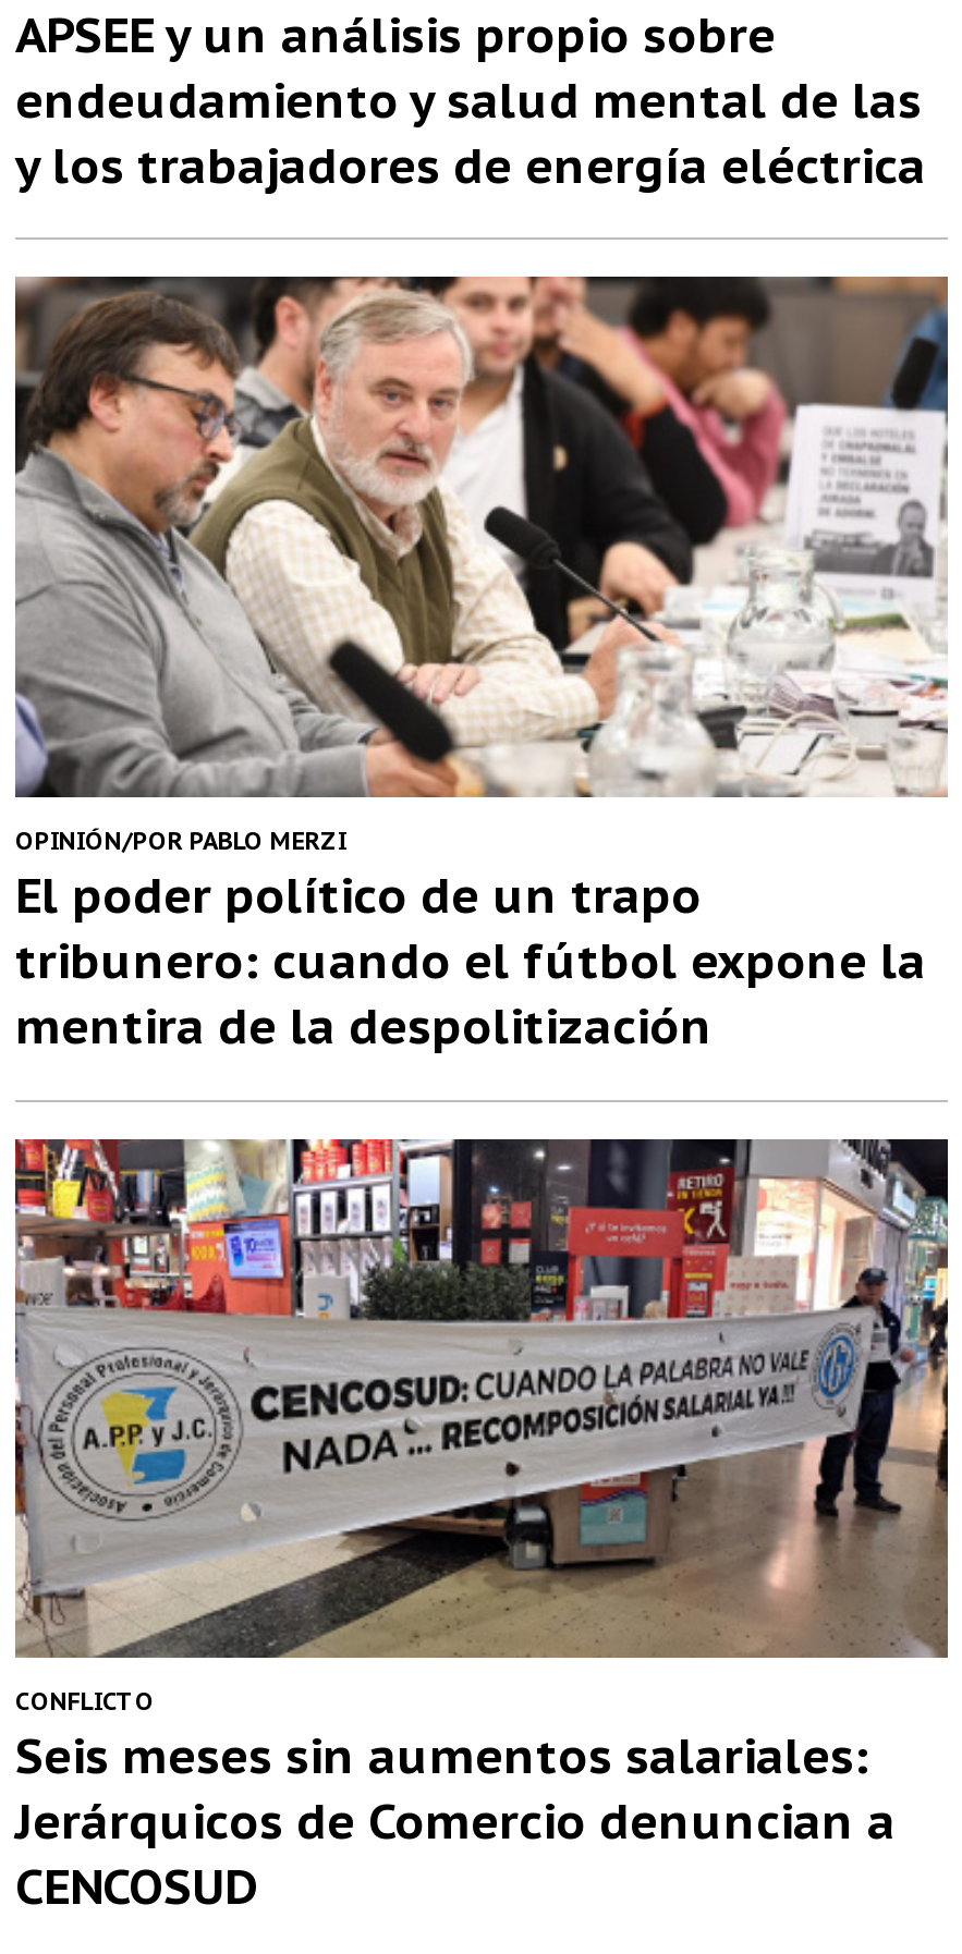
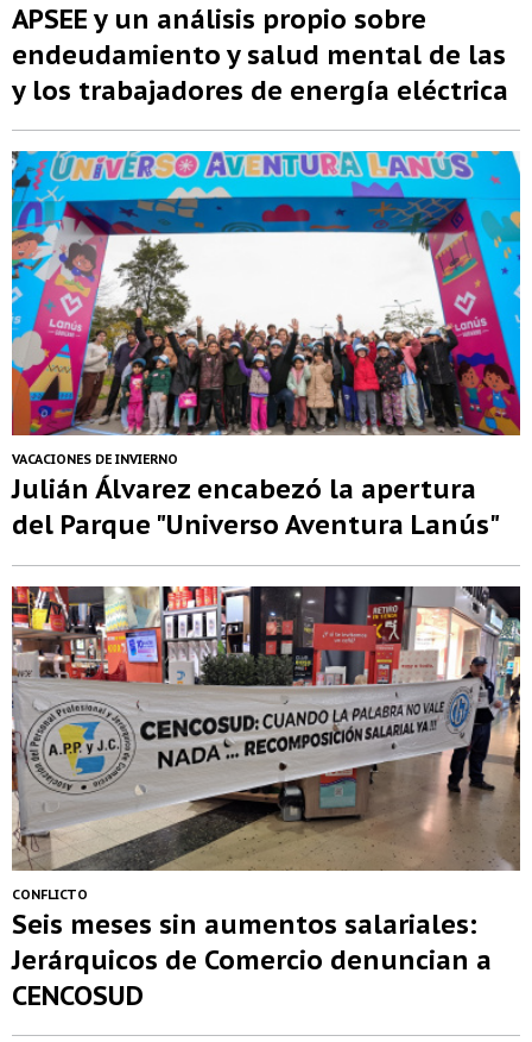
- [image]
- OPINIÓN/POR PABLO MERZI
- El poder político de un trapo
- tribunero: cuando el fútbol expone la
- mentira de la despolitización
+ [image]
+ VACACIONES DE INVIERNO
+ Julián Álvarez encabezó la apertura
+ del Parque "Universo Aventura Lanús"
